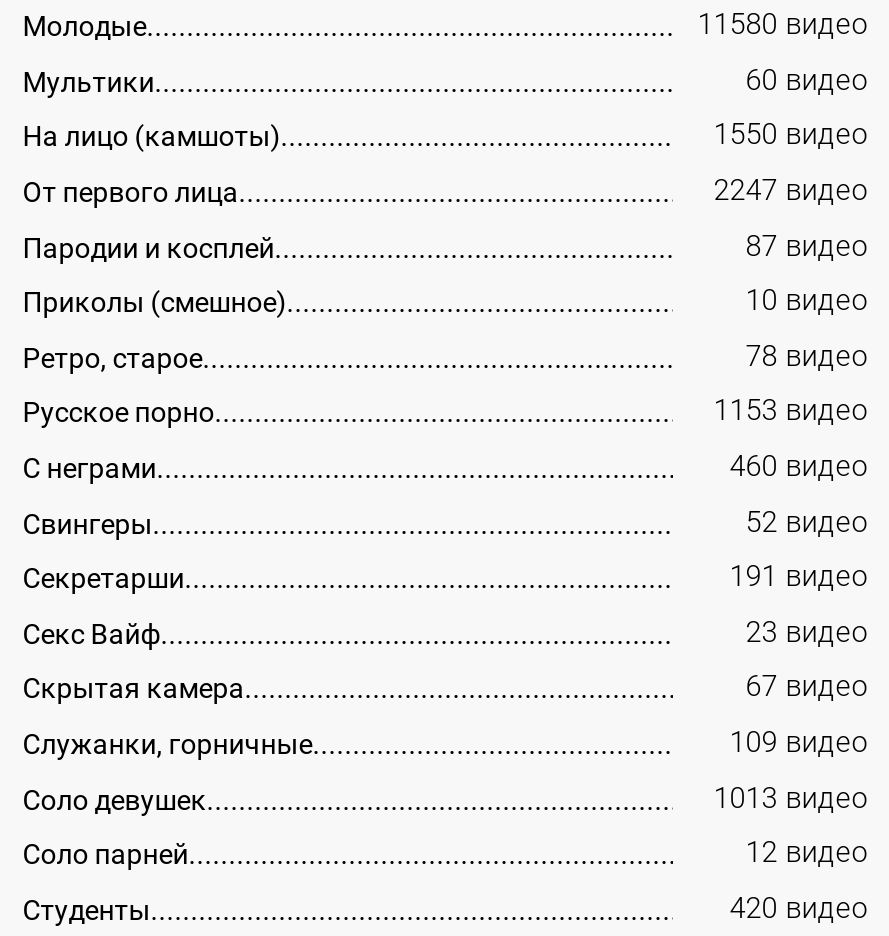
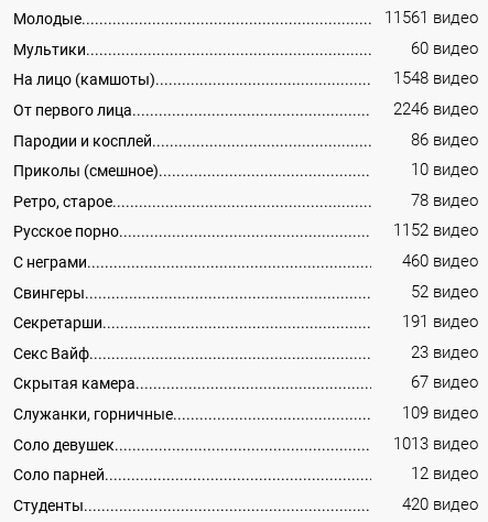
- 11580 видео
+ 11561 видео

- 1550 видео
+ 1548 видео

- 2247 видео
+ 2246 видео

- 87 видео
+ 86 видео

- 1153 видео
+ 1152 видео
